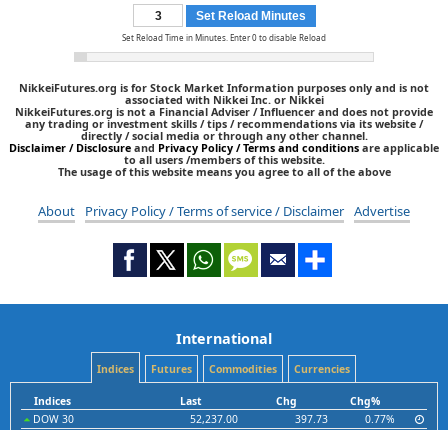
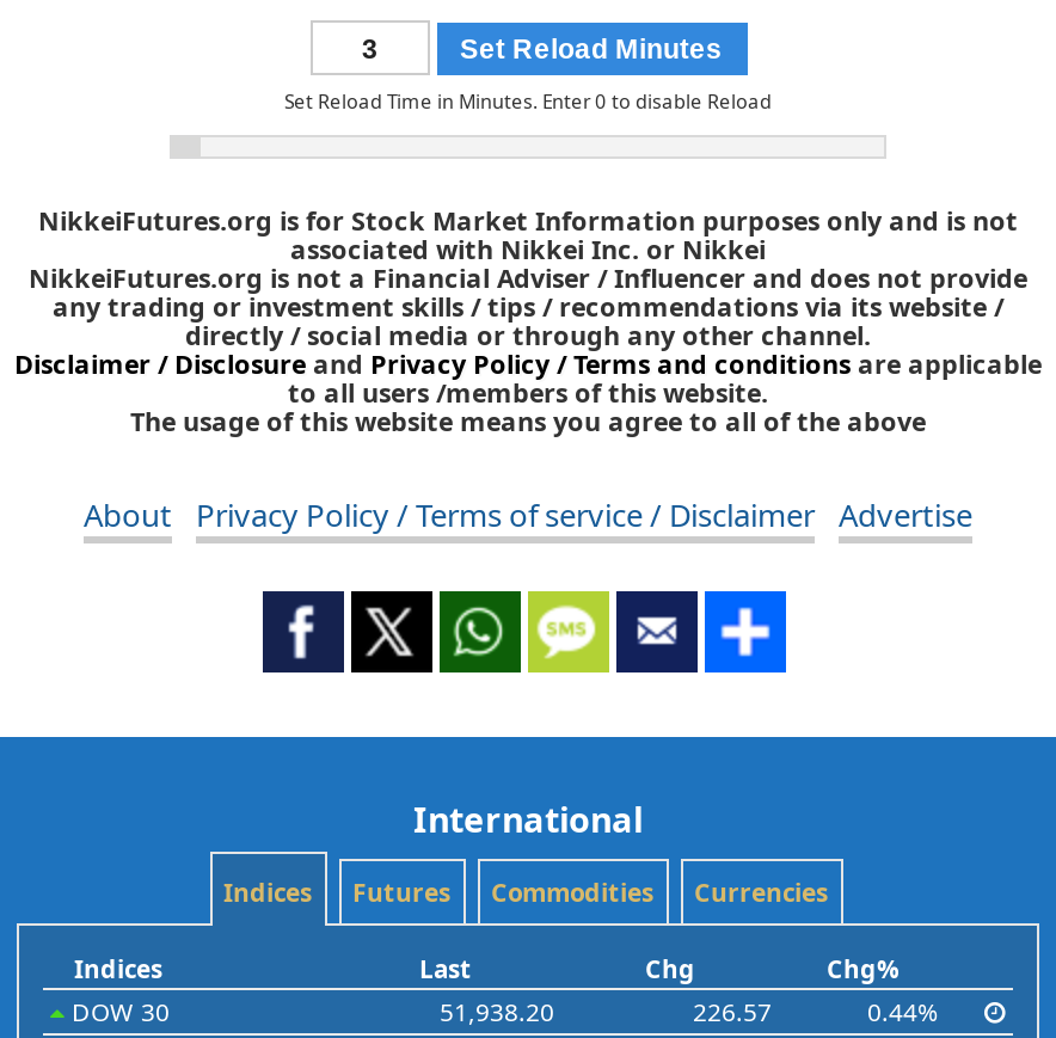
- 52,237.00
+ 51,938.20

- 397.73
+ 226.57

- 0.77%
+ 0.44%
